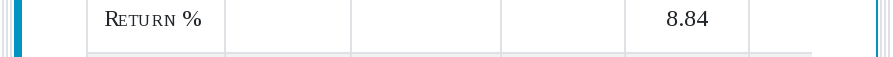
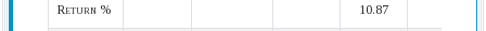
- 8.84
+ 10.87
